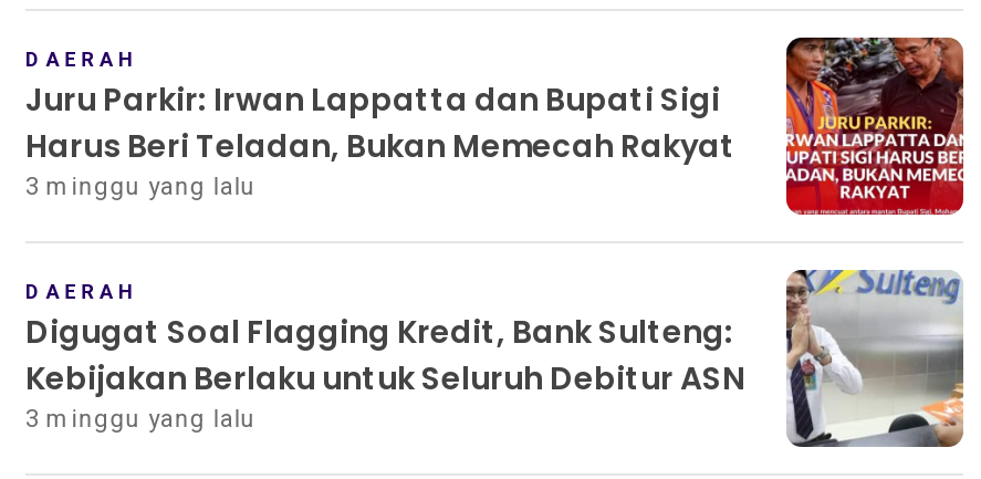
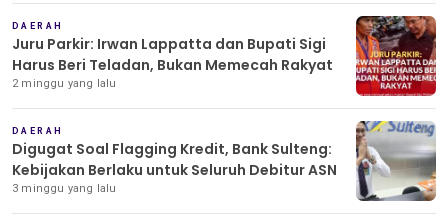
- 3 minggu yang lalu
+ 2 minggu yang lalu
